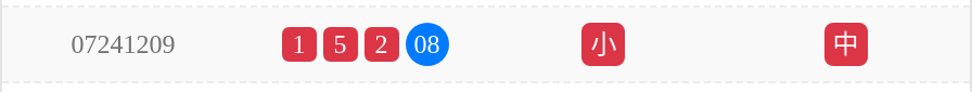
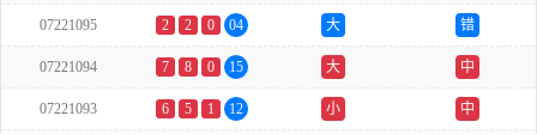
- 07241209
- 1
- 5
+ 07221095

- 08
+ 2
+ 0
+ 04
+ 大
+ 错
+ 07221094
+ 7
+ 8
+ 0
+ 15
+ 大
+ 中
+ 07221093
+ 6
+ 5
+ 1
+ 12
